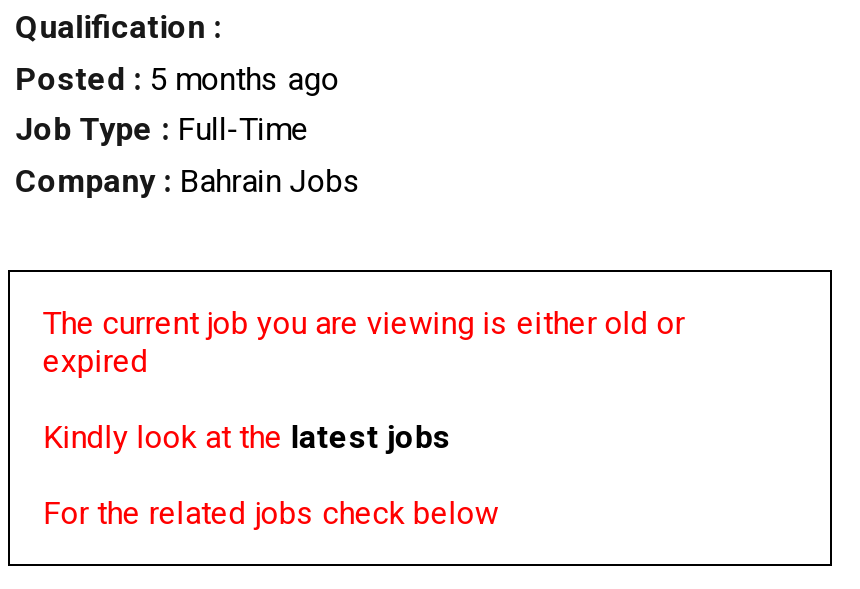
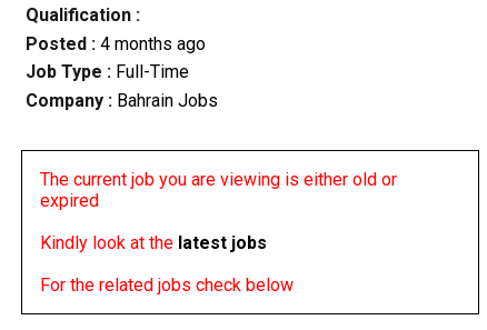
- Posted : 5 months ago
+ Posted : 4 months ago
